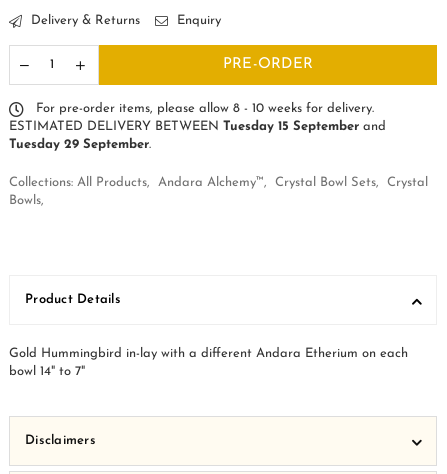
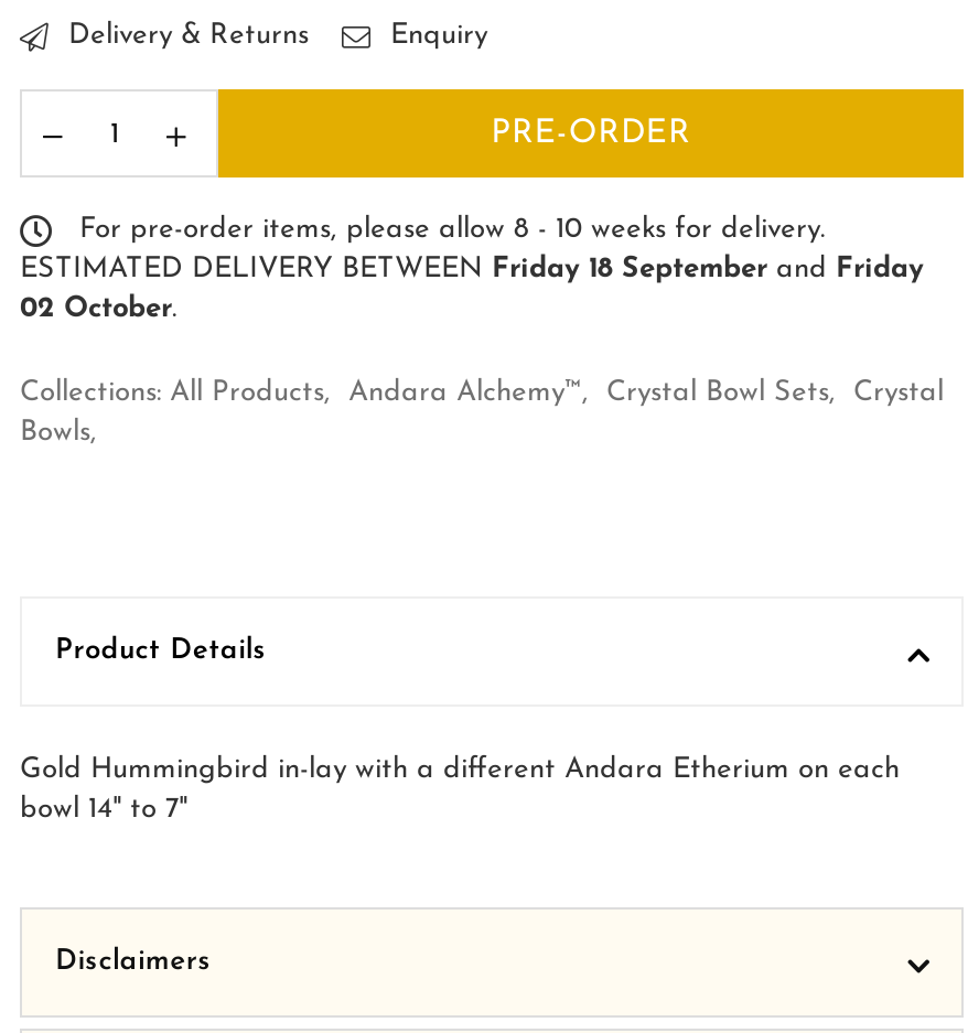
- ESTIMATED DELIVERY BETWEEN Tuesday 15 September and
- Tuesday 29 September
+ ESTIMATED DELIVERY BETWEEN Friday 18 September and Friday
+ 02 October
